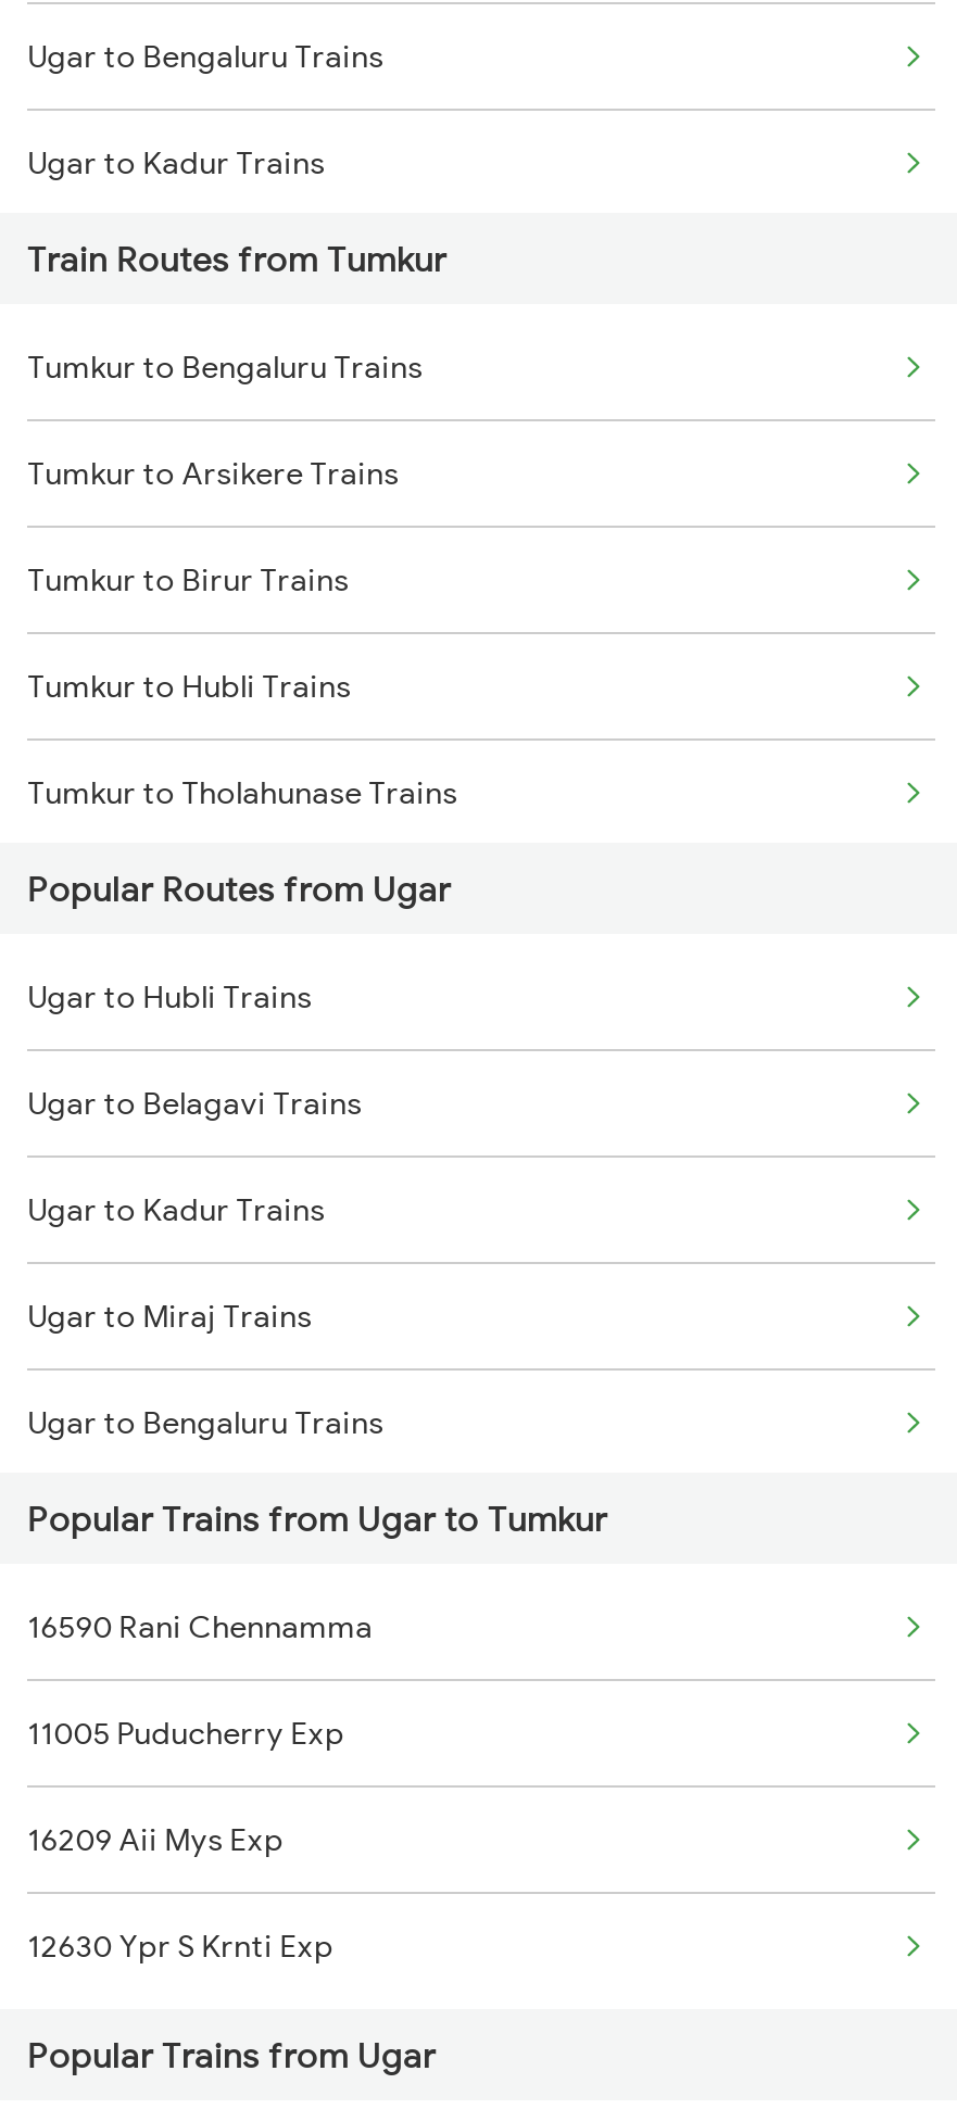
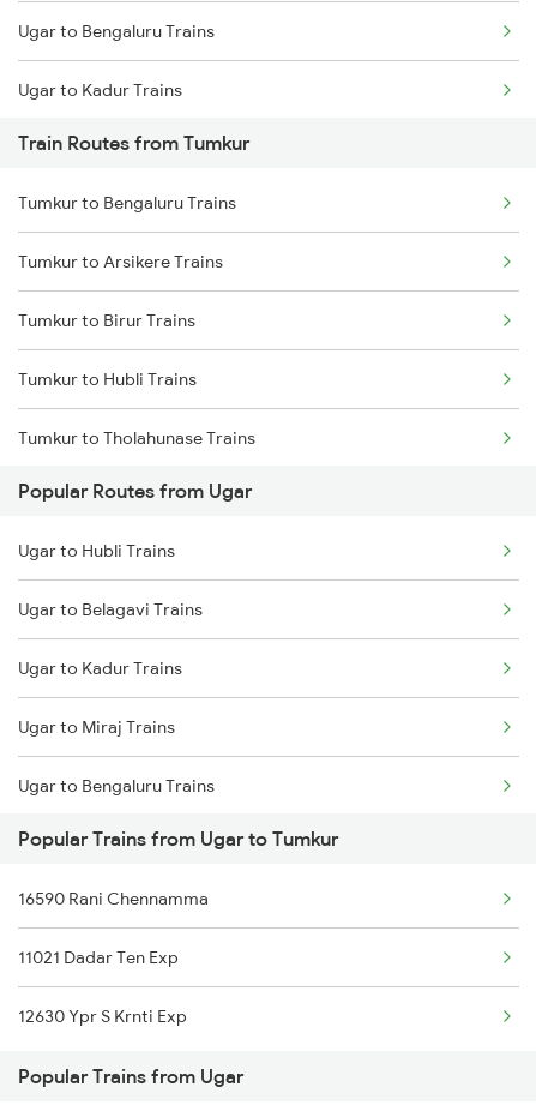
- 11005 Puducherry Exp
- 16209 Aii Mys Exp
+ 11021 Dadar Ten Exp
